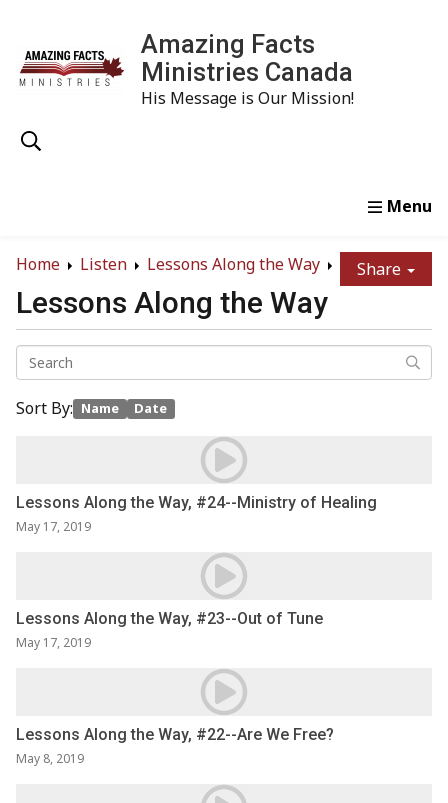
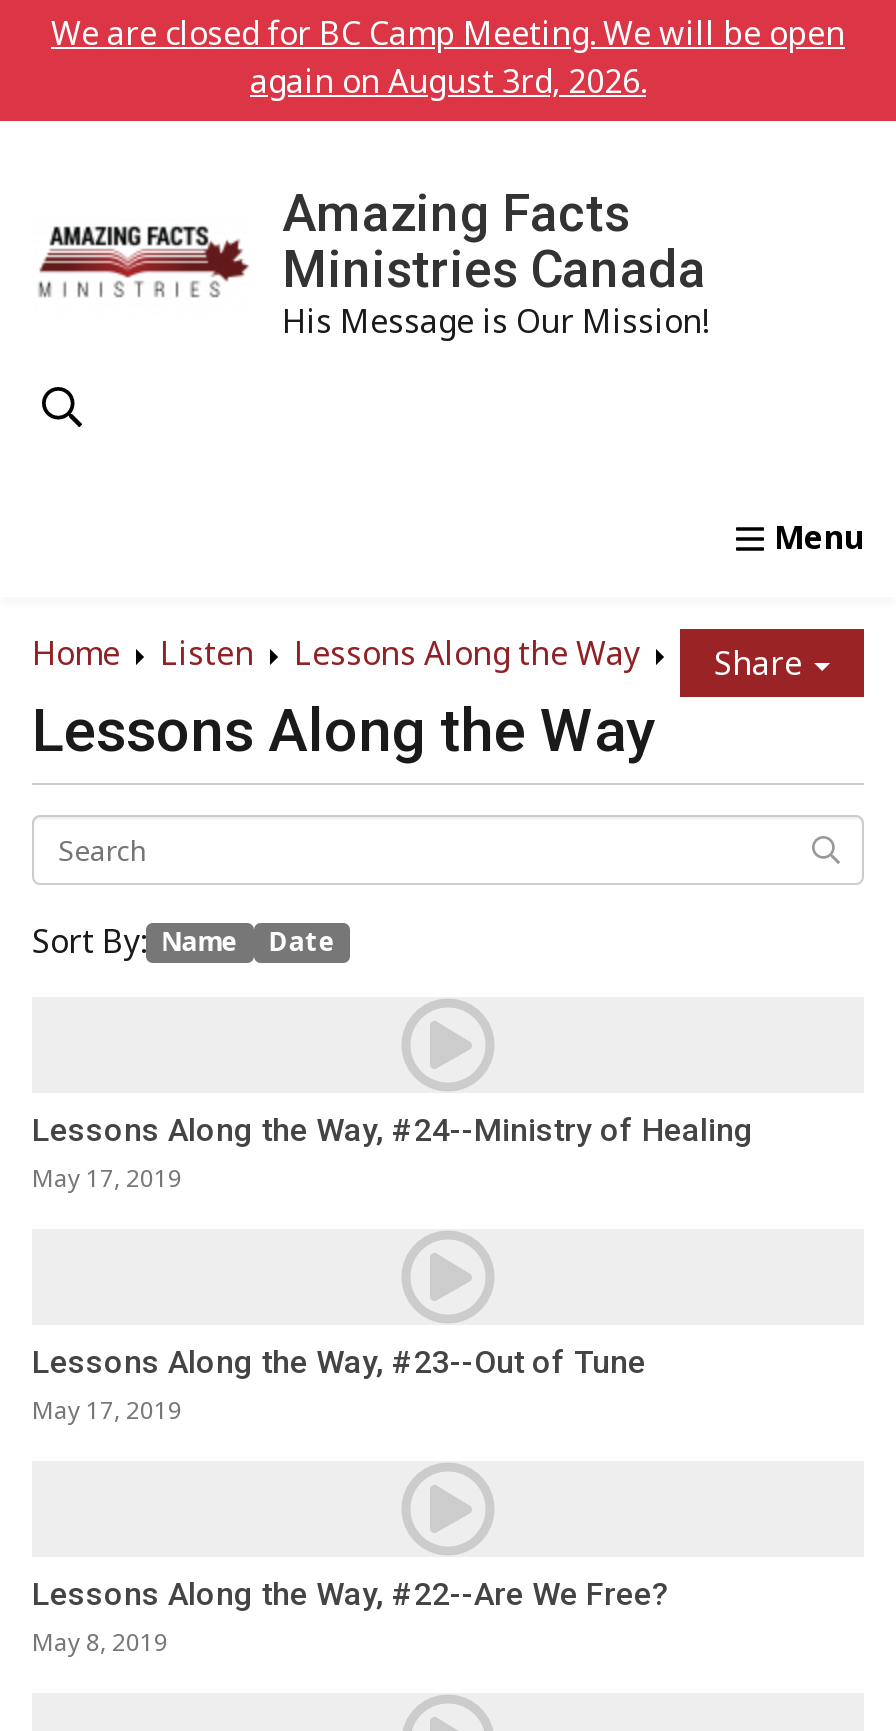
+ We are closed for BC Camp Meeting. We will be open
+ again on August 3rd, 2026.
